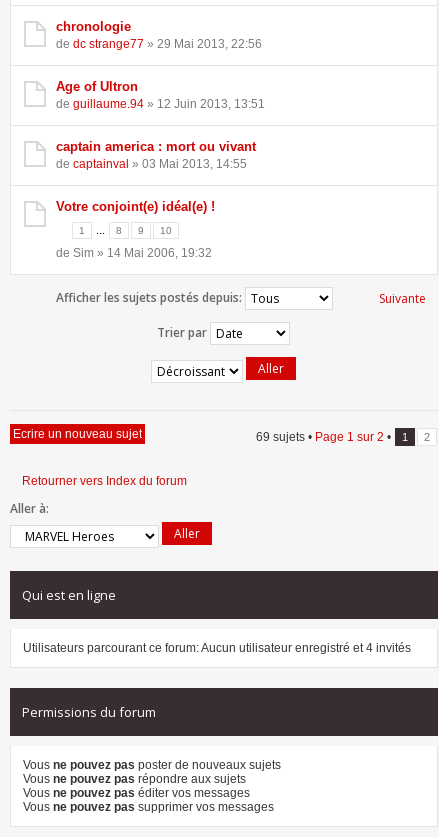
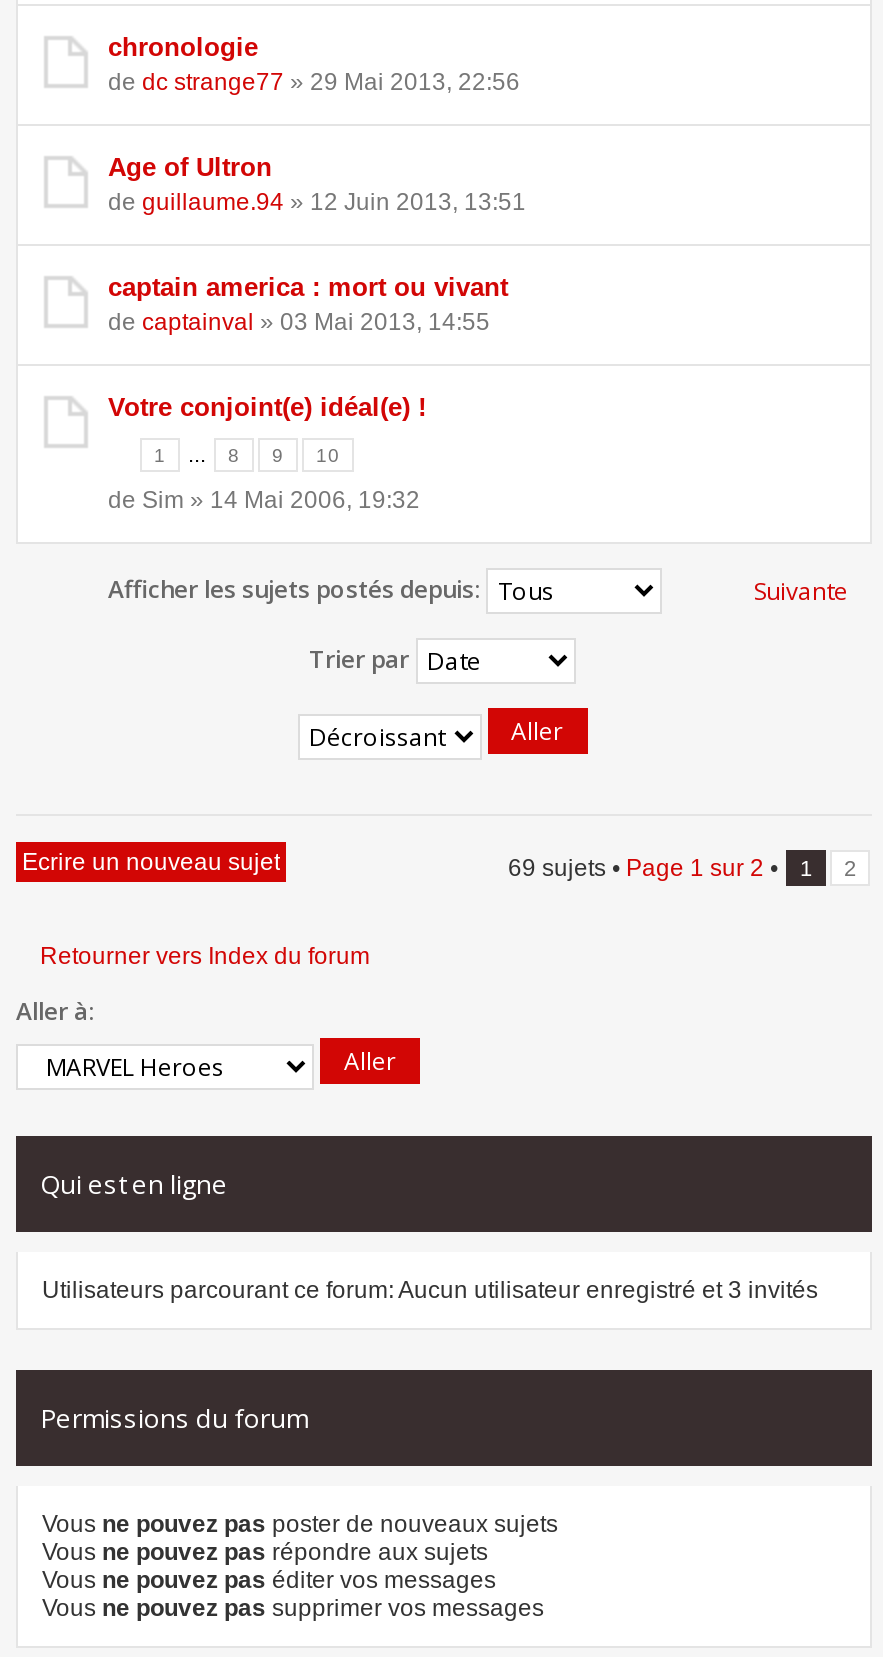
- Utilisateurs parcourant ce forum: Aucun utilisateur enregistré et 4 invités
+ Utilisateurs parcourant ce forum: Aucun utilisateur enregistré et 3 invités
